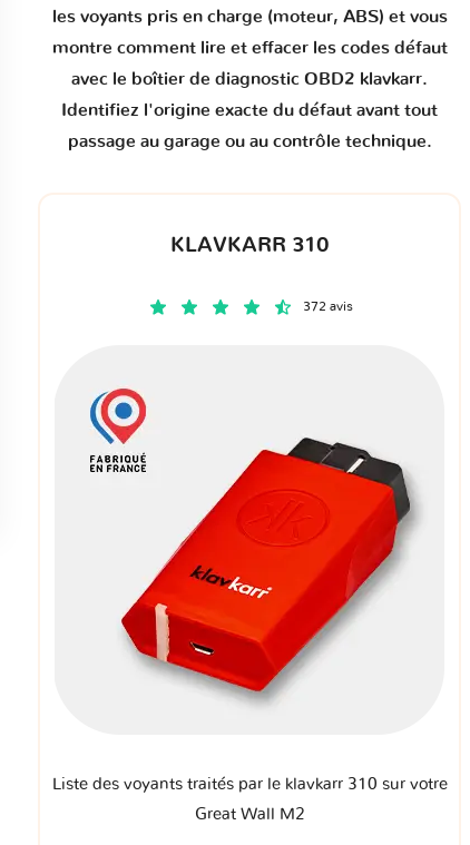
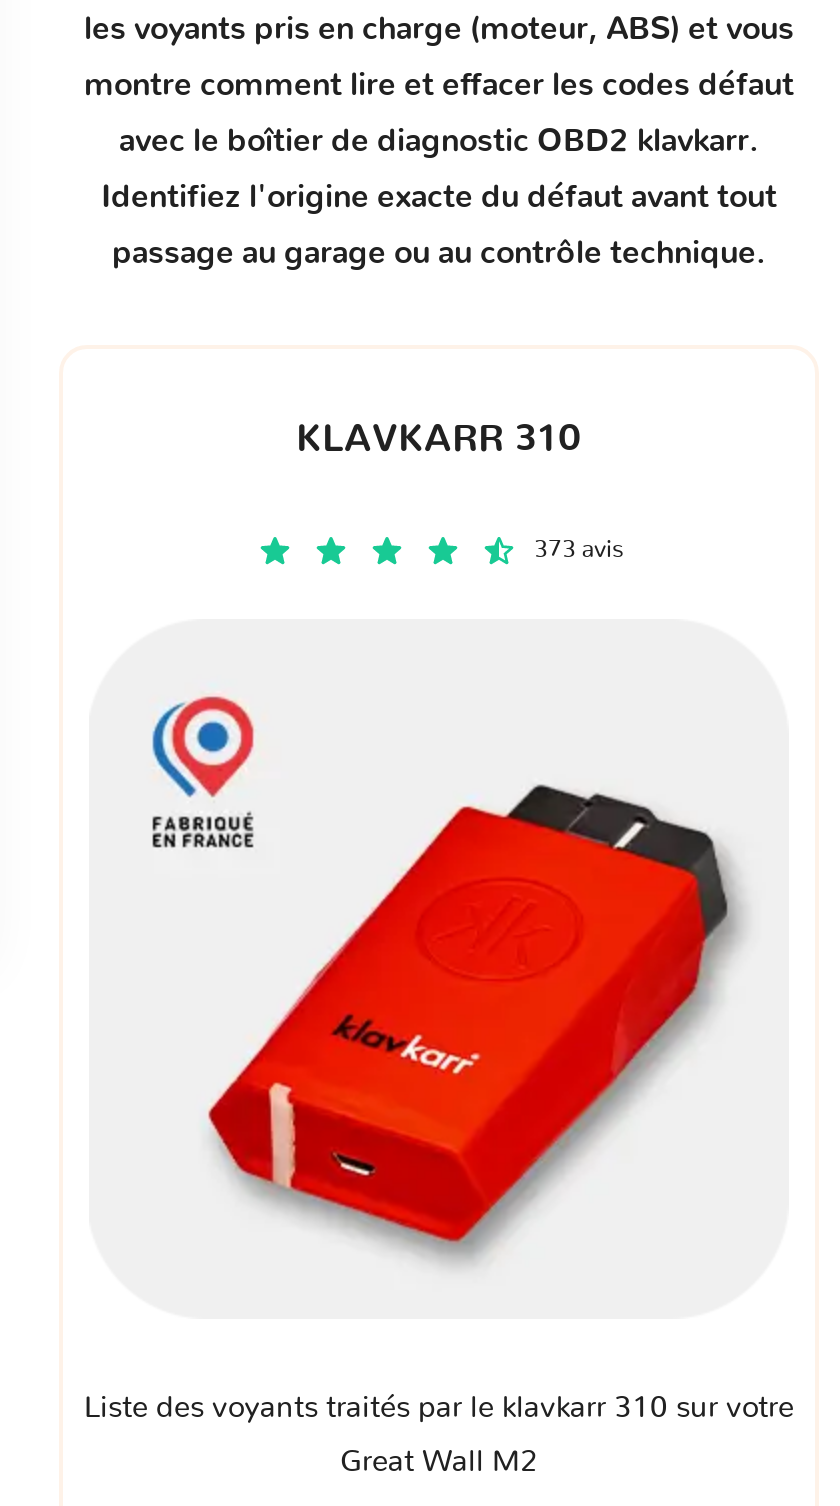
- 372 avis
+ 373 avis
